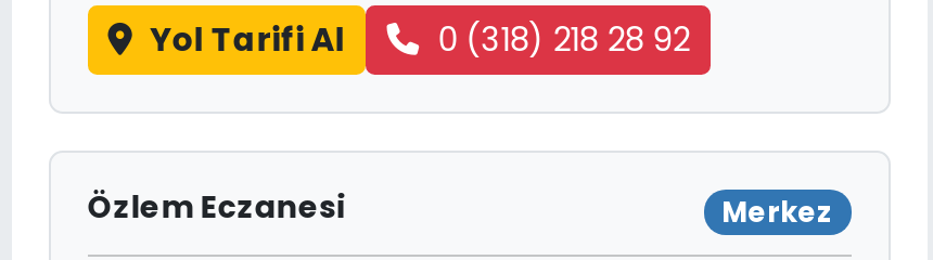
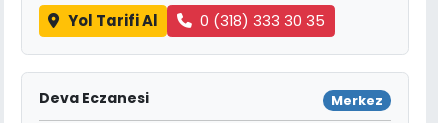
- 0 (318) 218 28 92
+ 0 (318) 333 30 35

- Özlem Eczanesi
+ Deva Eczanesi
